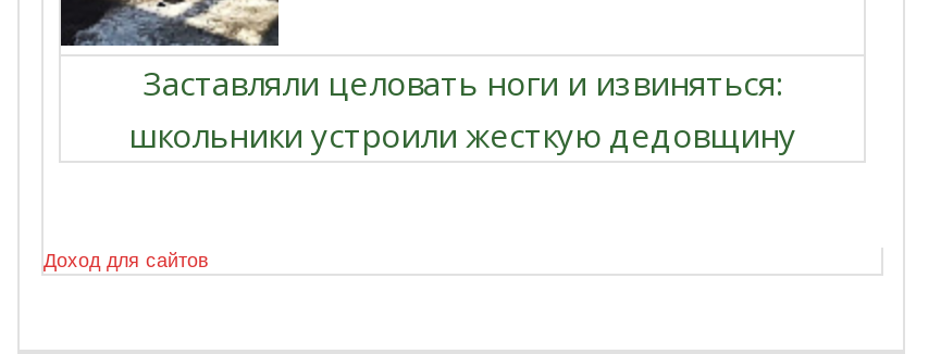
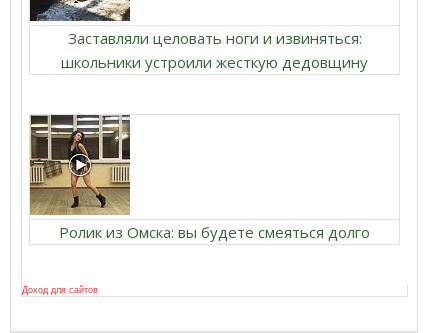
+ [image]
+ Ролик из Омска: вы будете смеяться долго
